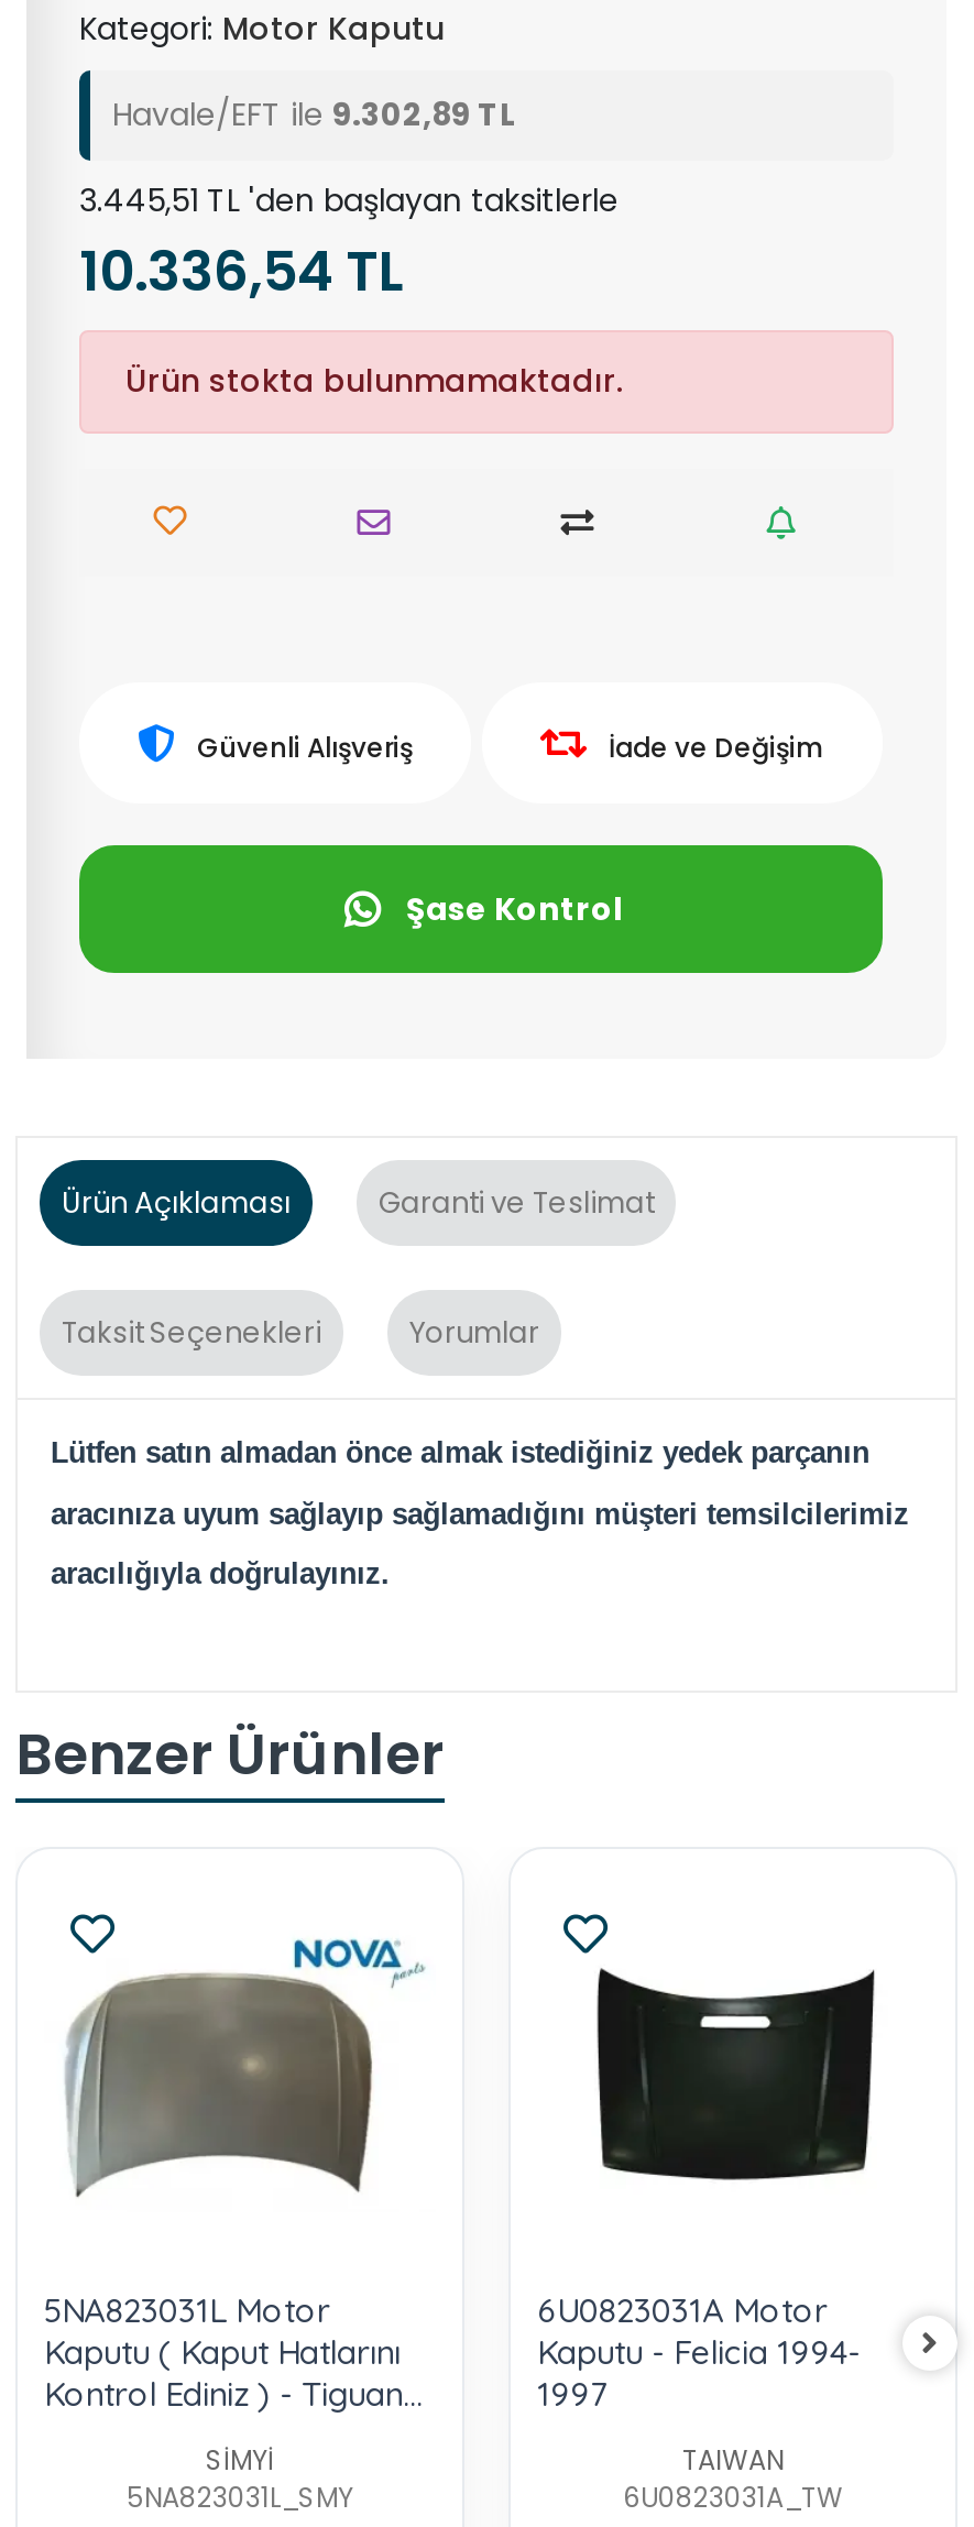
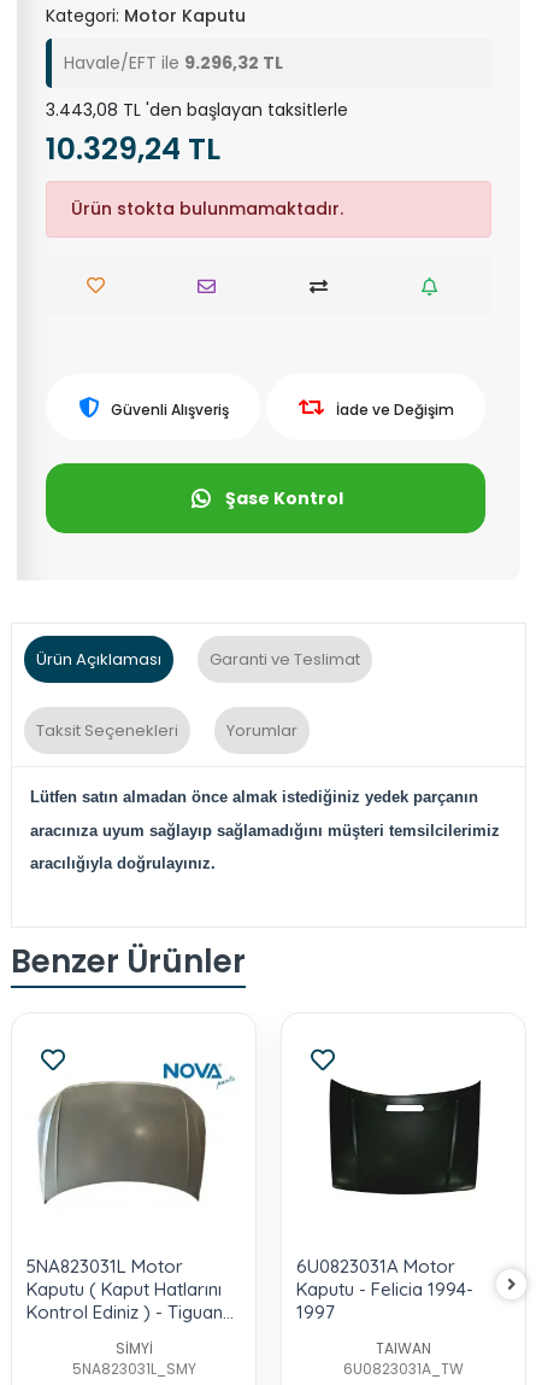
- Havale/EFT ile 9.302,89 TL
+ Havale/EFT ile 9.296,32 TL

- 3.445,51 TL 'den başlayan taksitlerle
+ 3.443,08 TL 'den başlayan taksitlerle

- 10.336,54 TL
+ 10.329,24 TL
